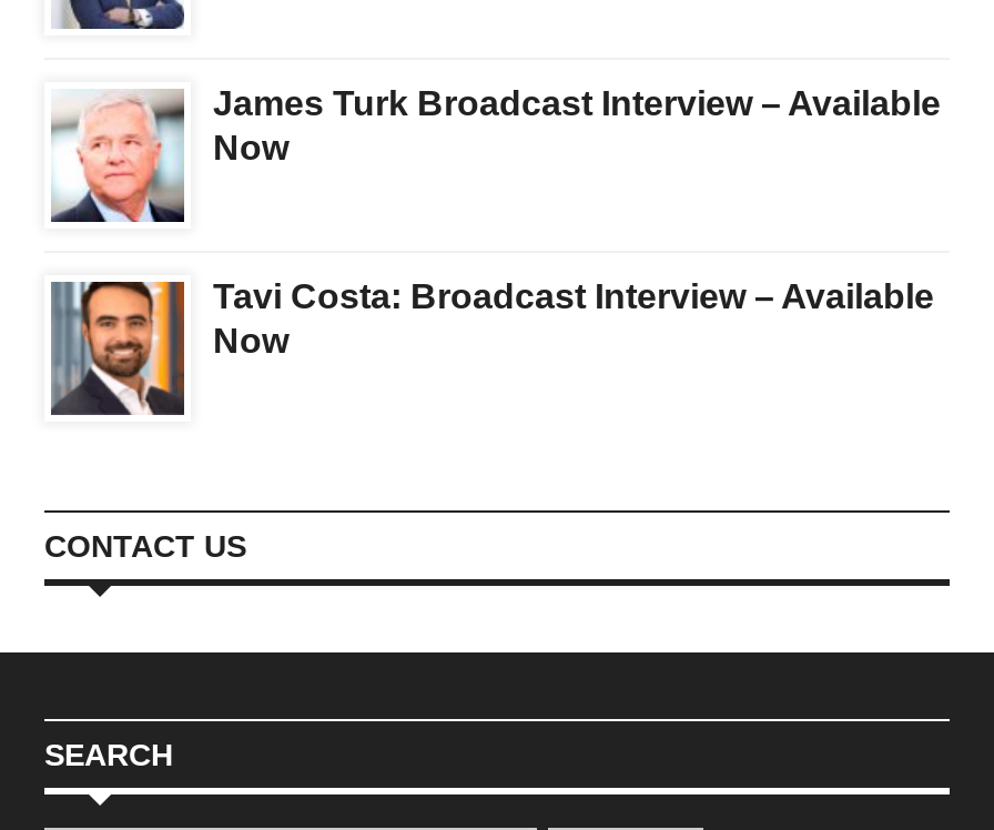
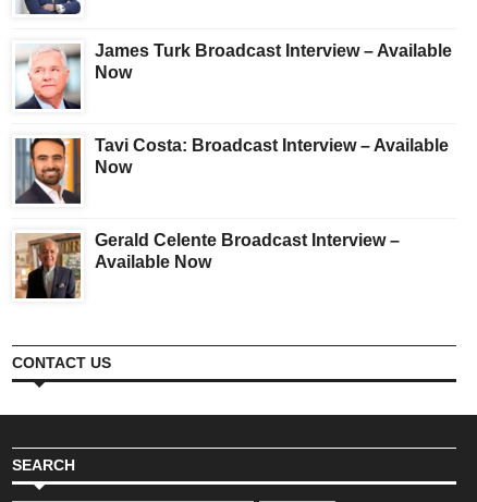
+ [image]
+ Gerald Celente Broadcast Interview –
+ Available Now
